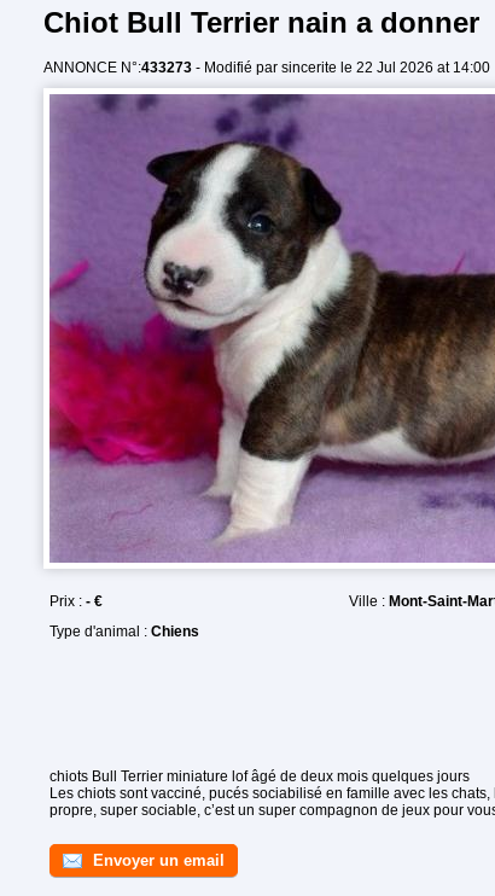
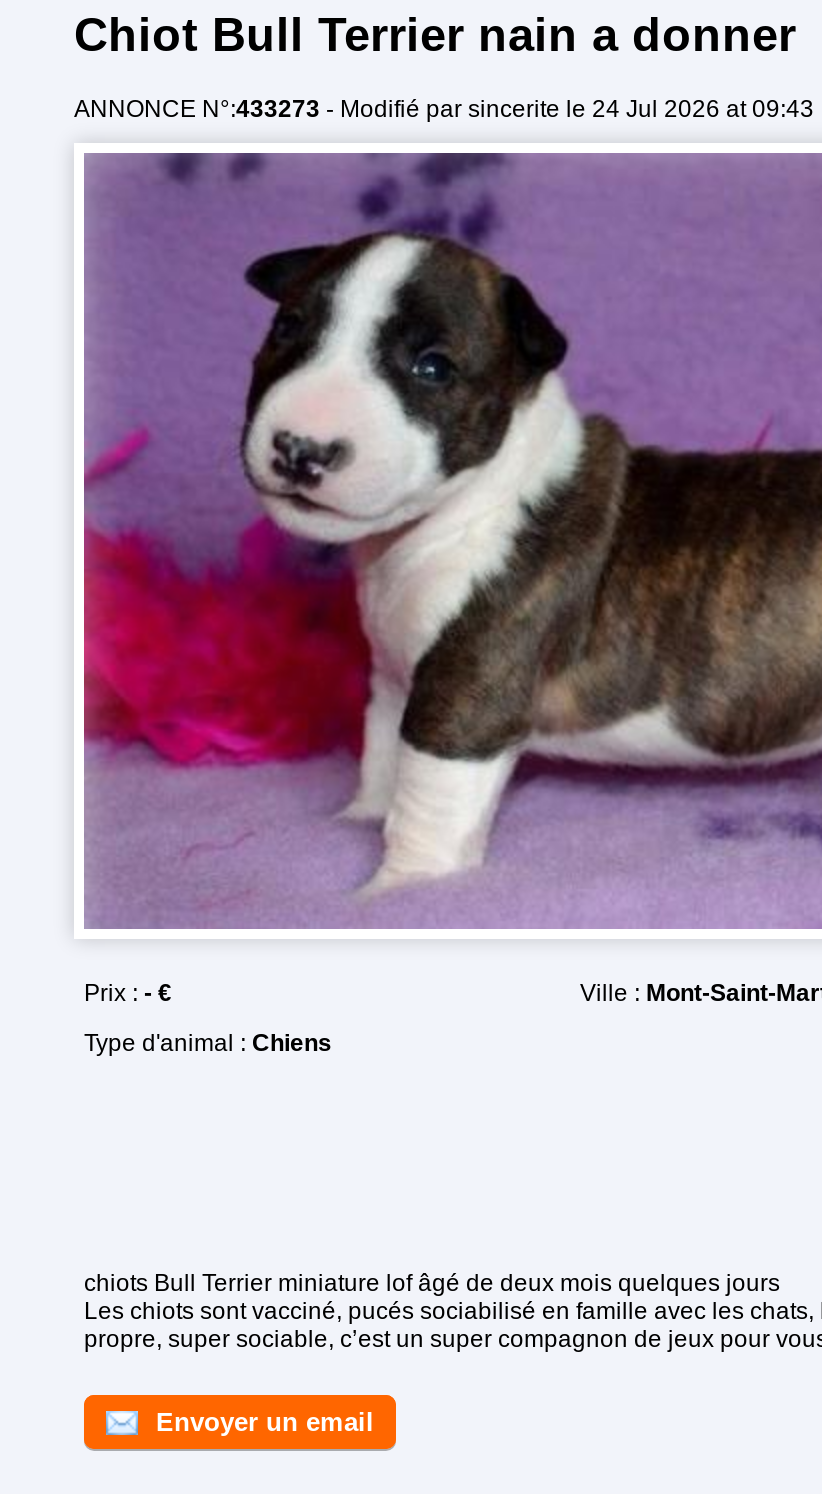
- ANNONCE N°:433273 - Modifié par sincerite le 22 Jul 2026 at 14:00
+ ANNONCE N°:433273 - Modifié par sincerite le 24 Jul 2026 at 09:43
